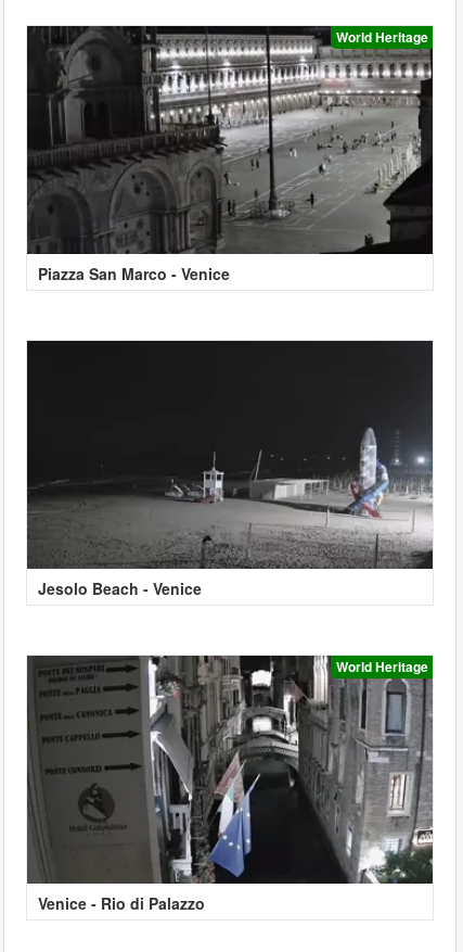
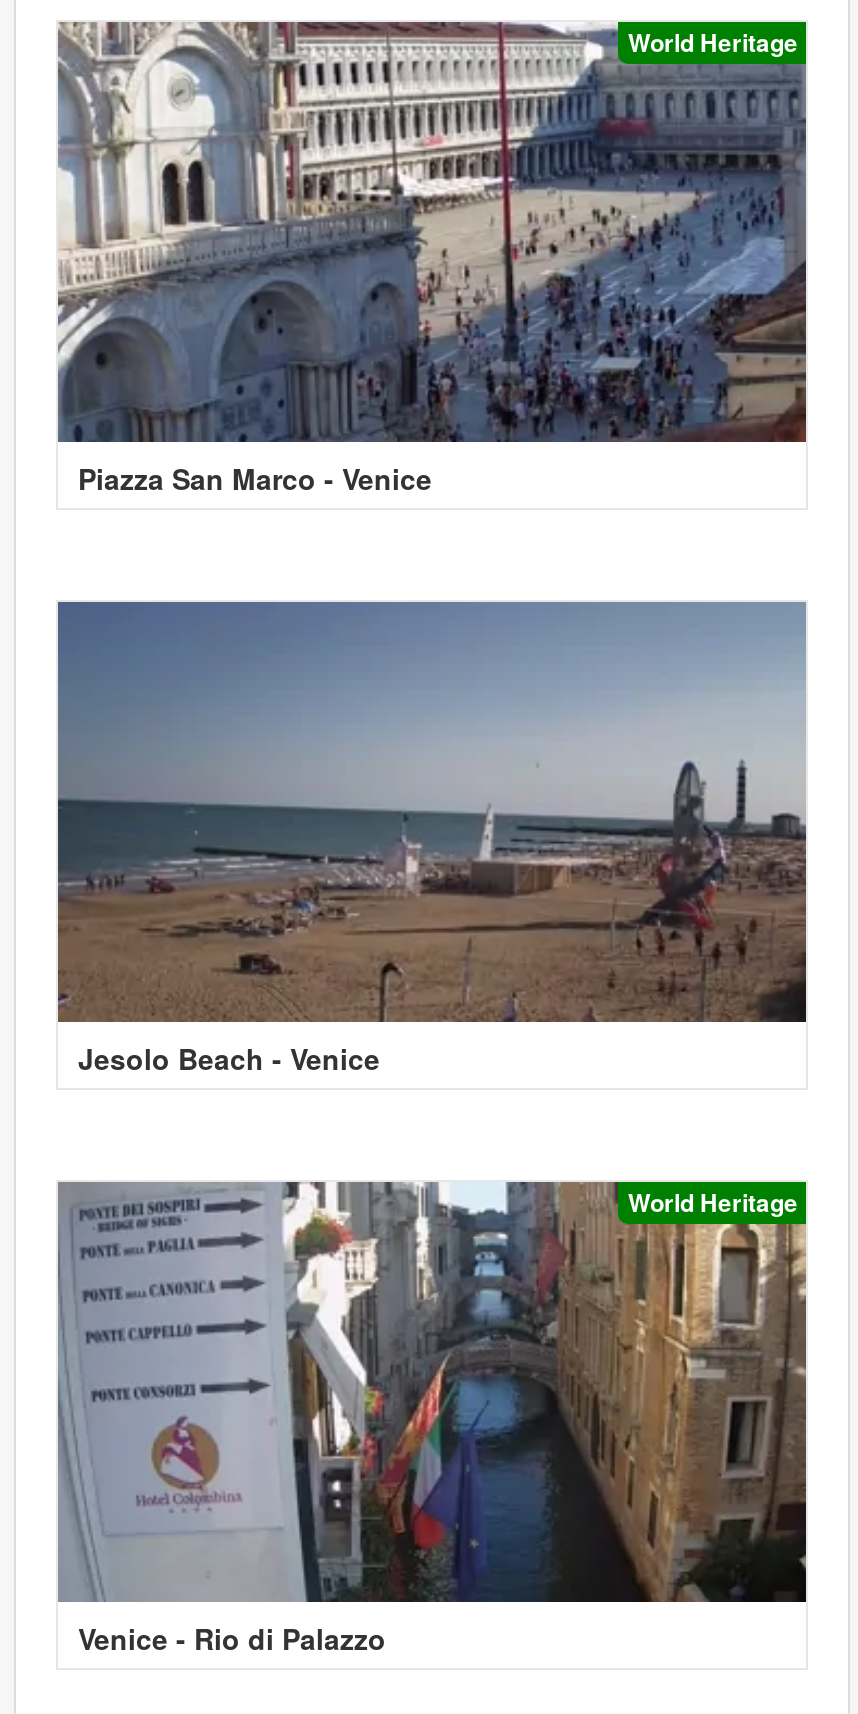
- [image]
+ [image]

- [image]
+ [image]

- [image]
+ [image]
